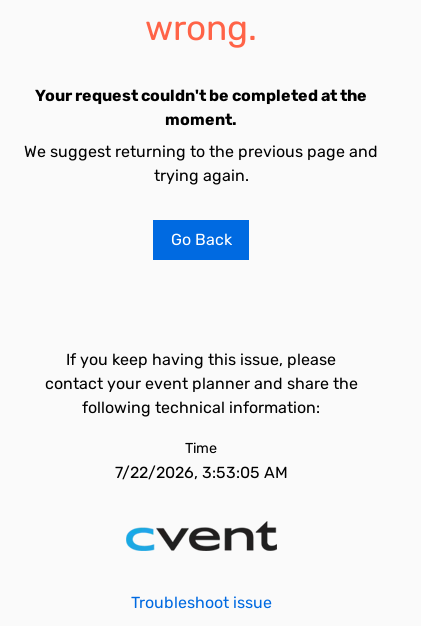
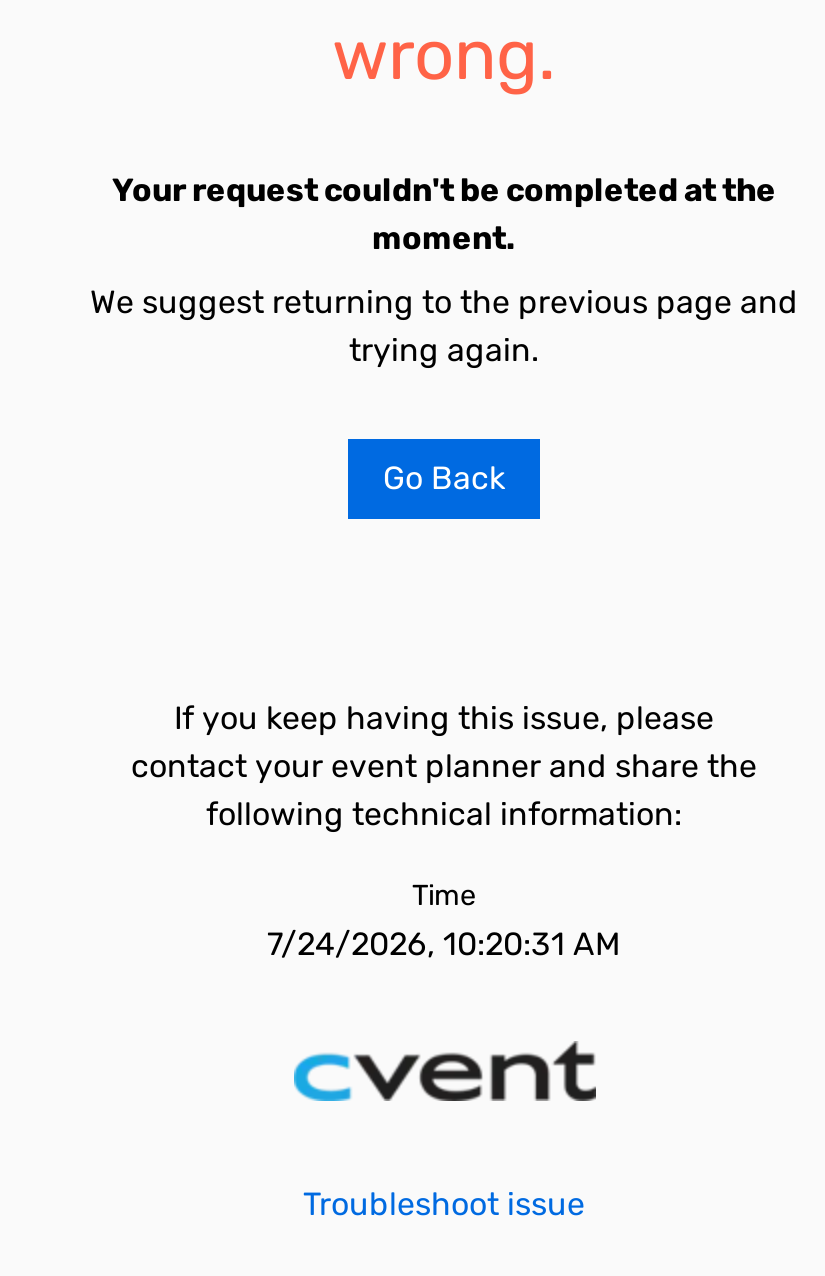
- 7/22/2026, 3:53:05 AM
+ 7/24/2026, 10:20:31 AM
